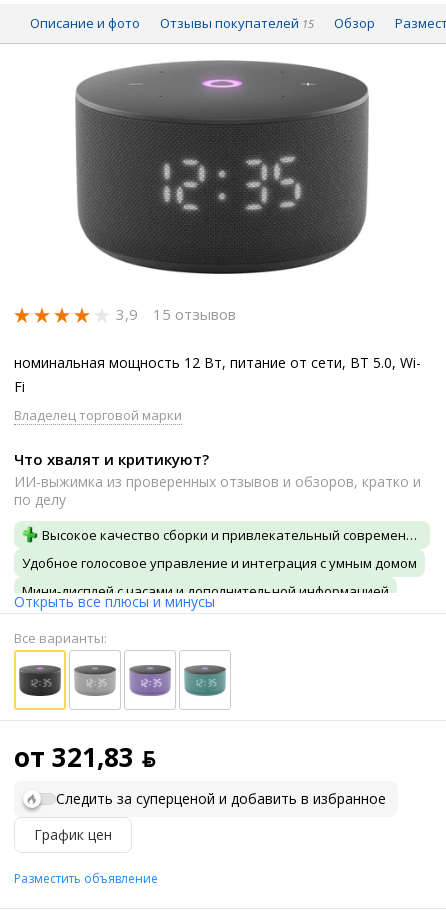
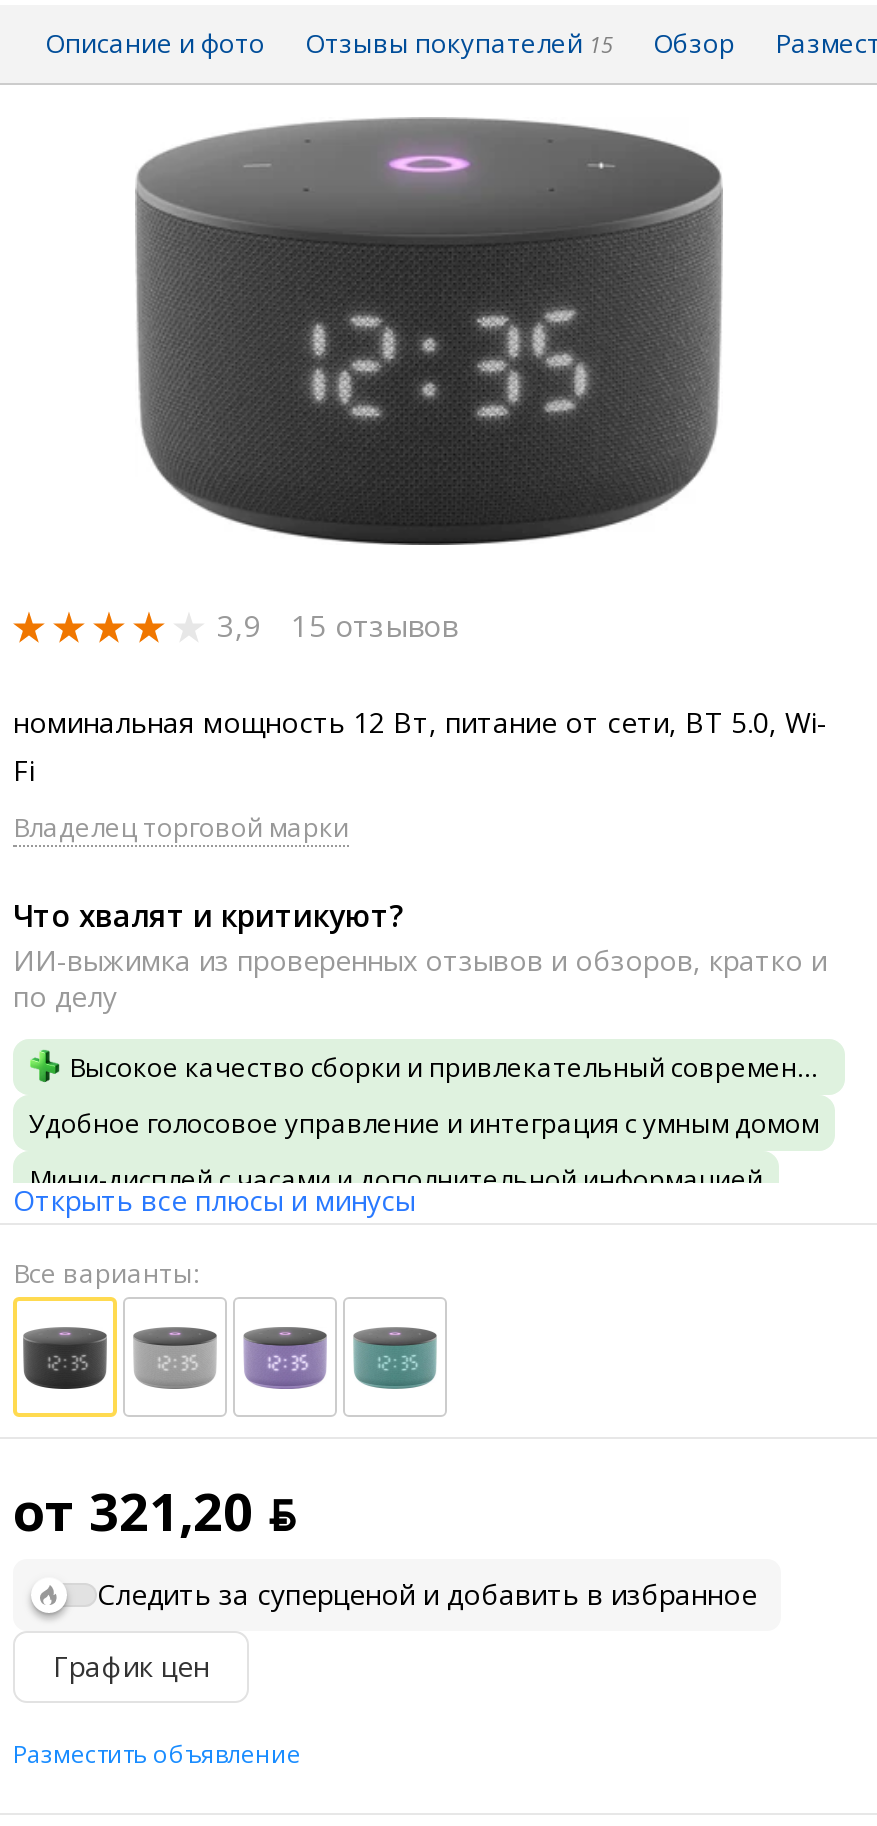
- от 321,83 ƃ
+ от 321,20 ƃ
